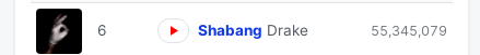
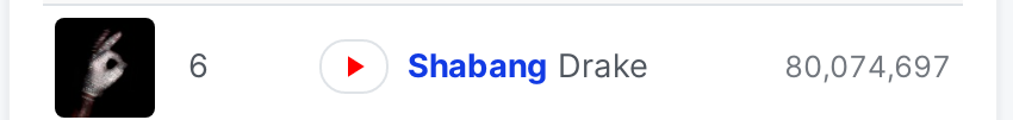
- 55,345,079
+ 80,074,697
